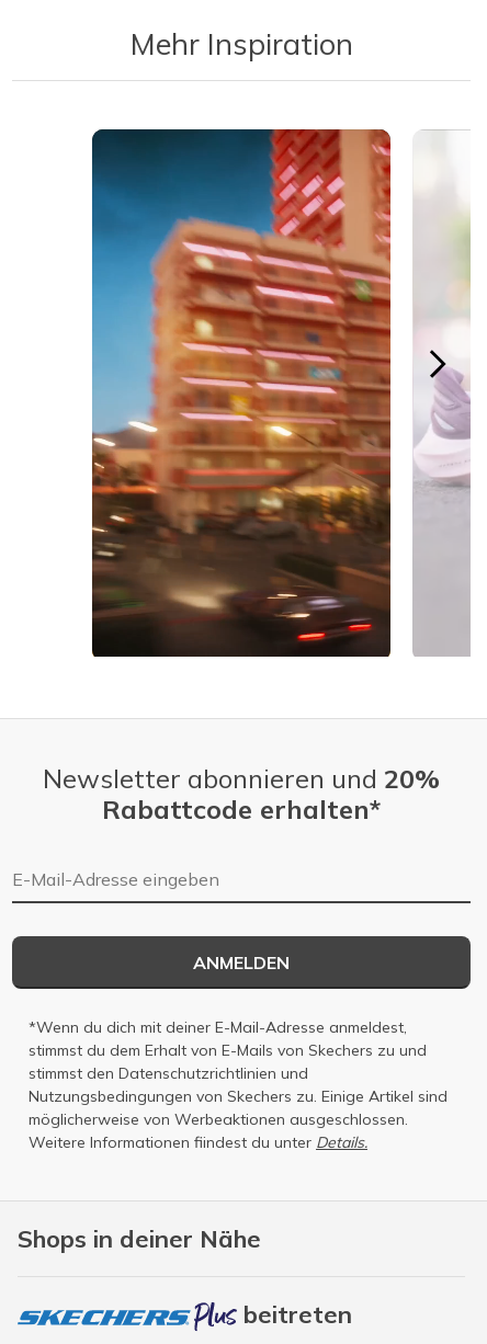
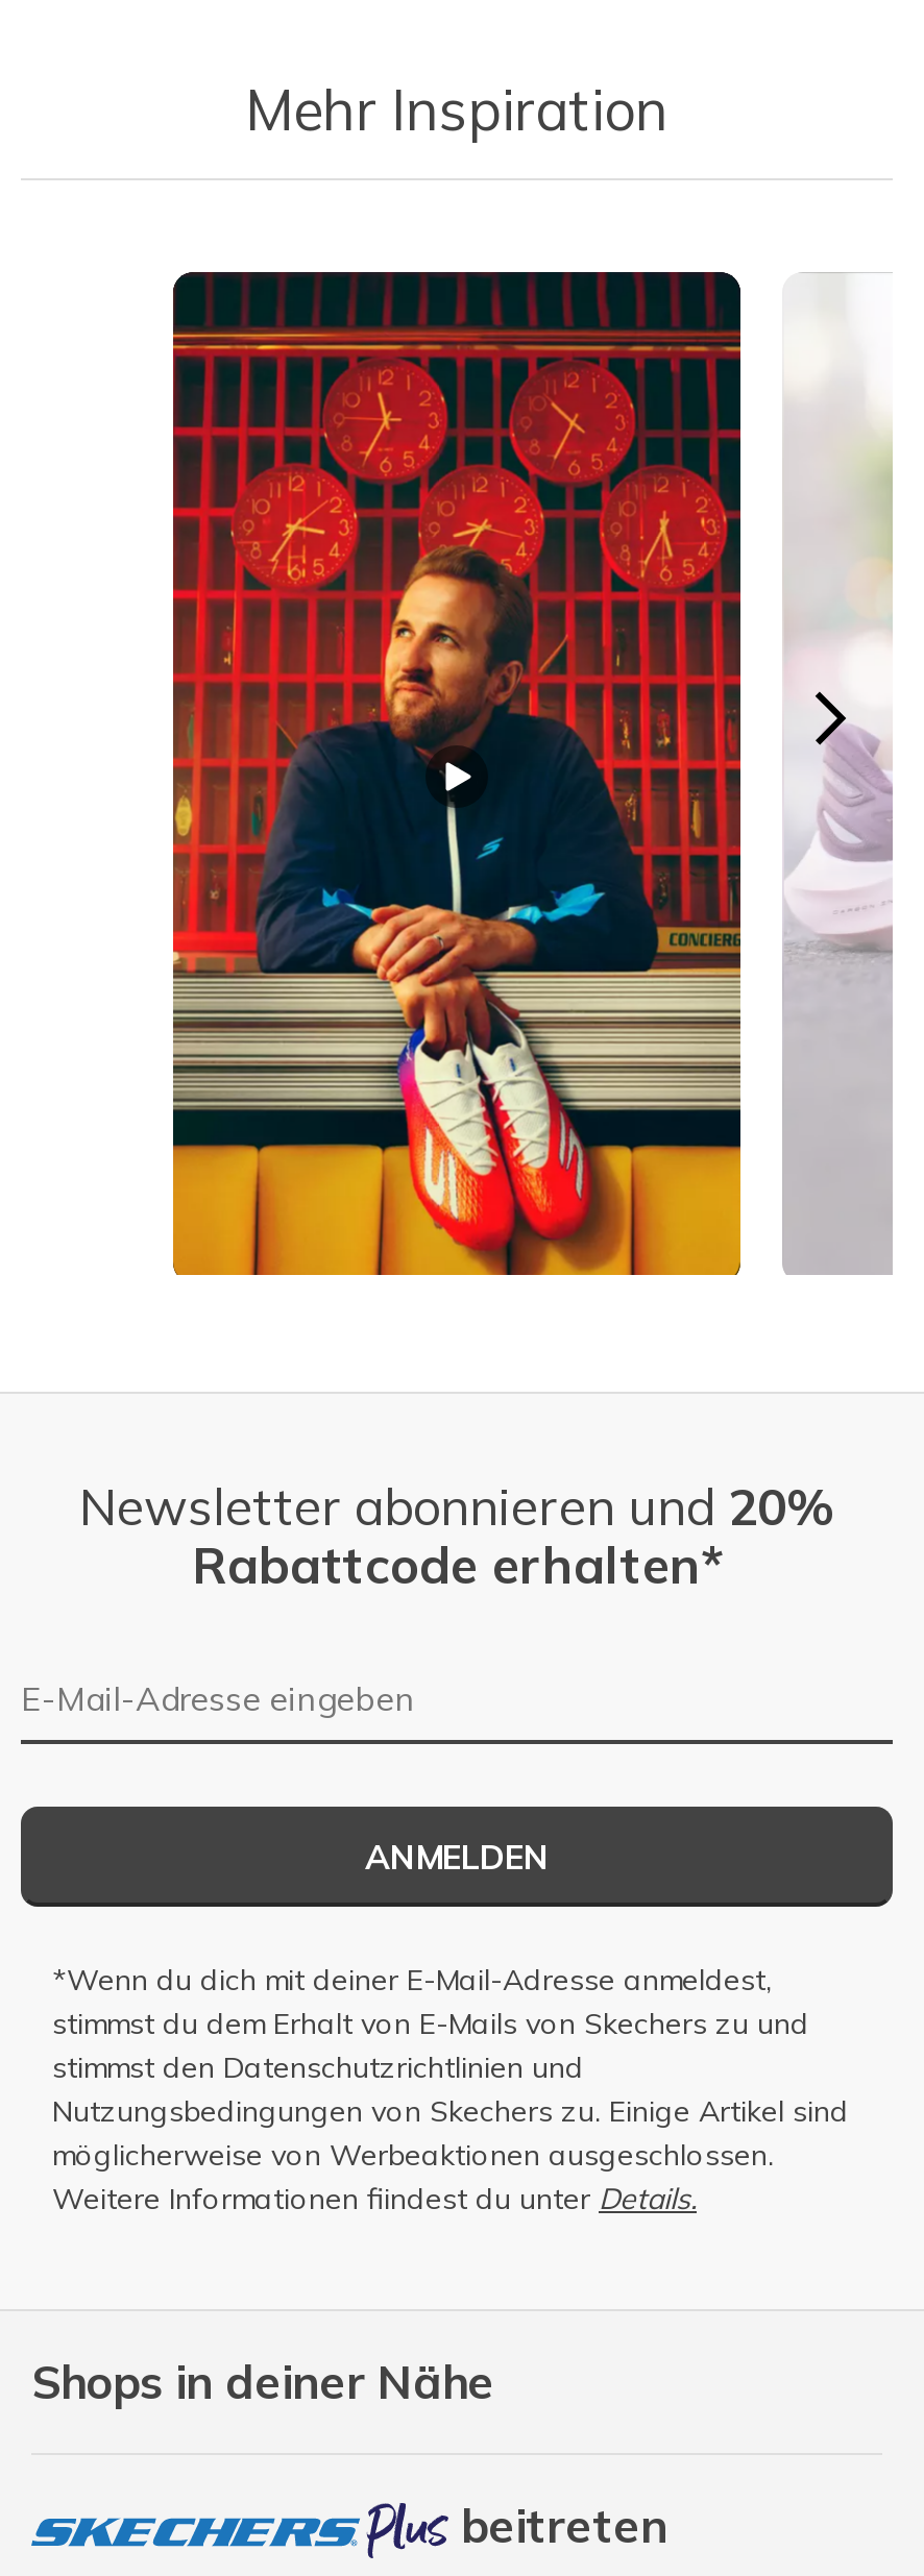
- [image]
+ [image]
